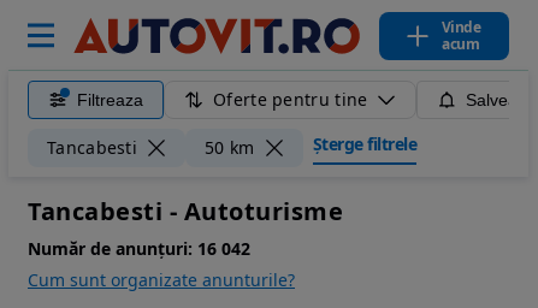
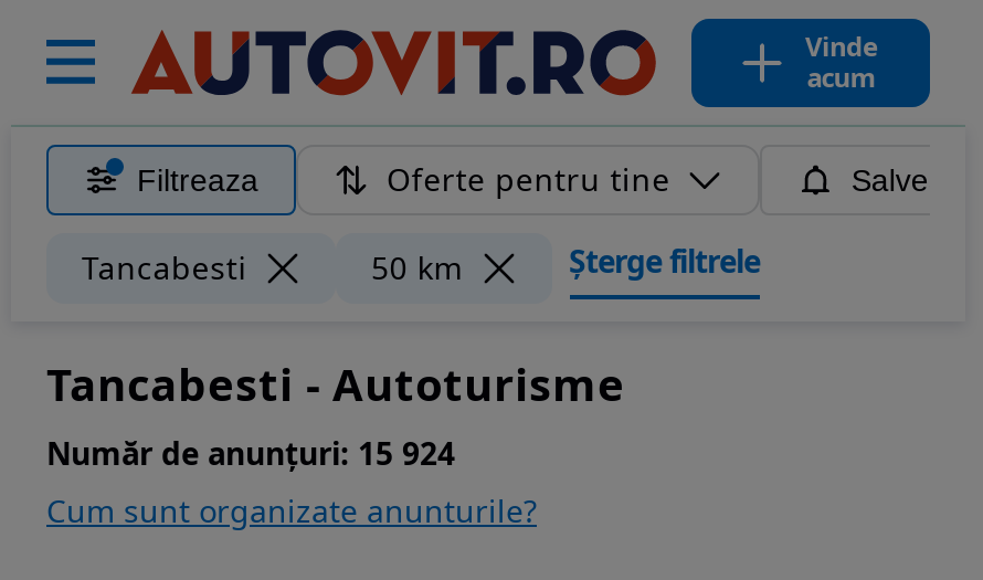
- Număr de anunțuri: 16 042
+ Număr de anunțuri: 15 924
